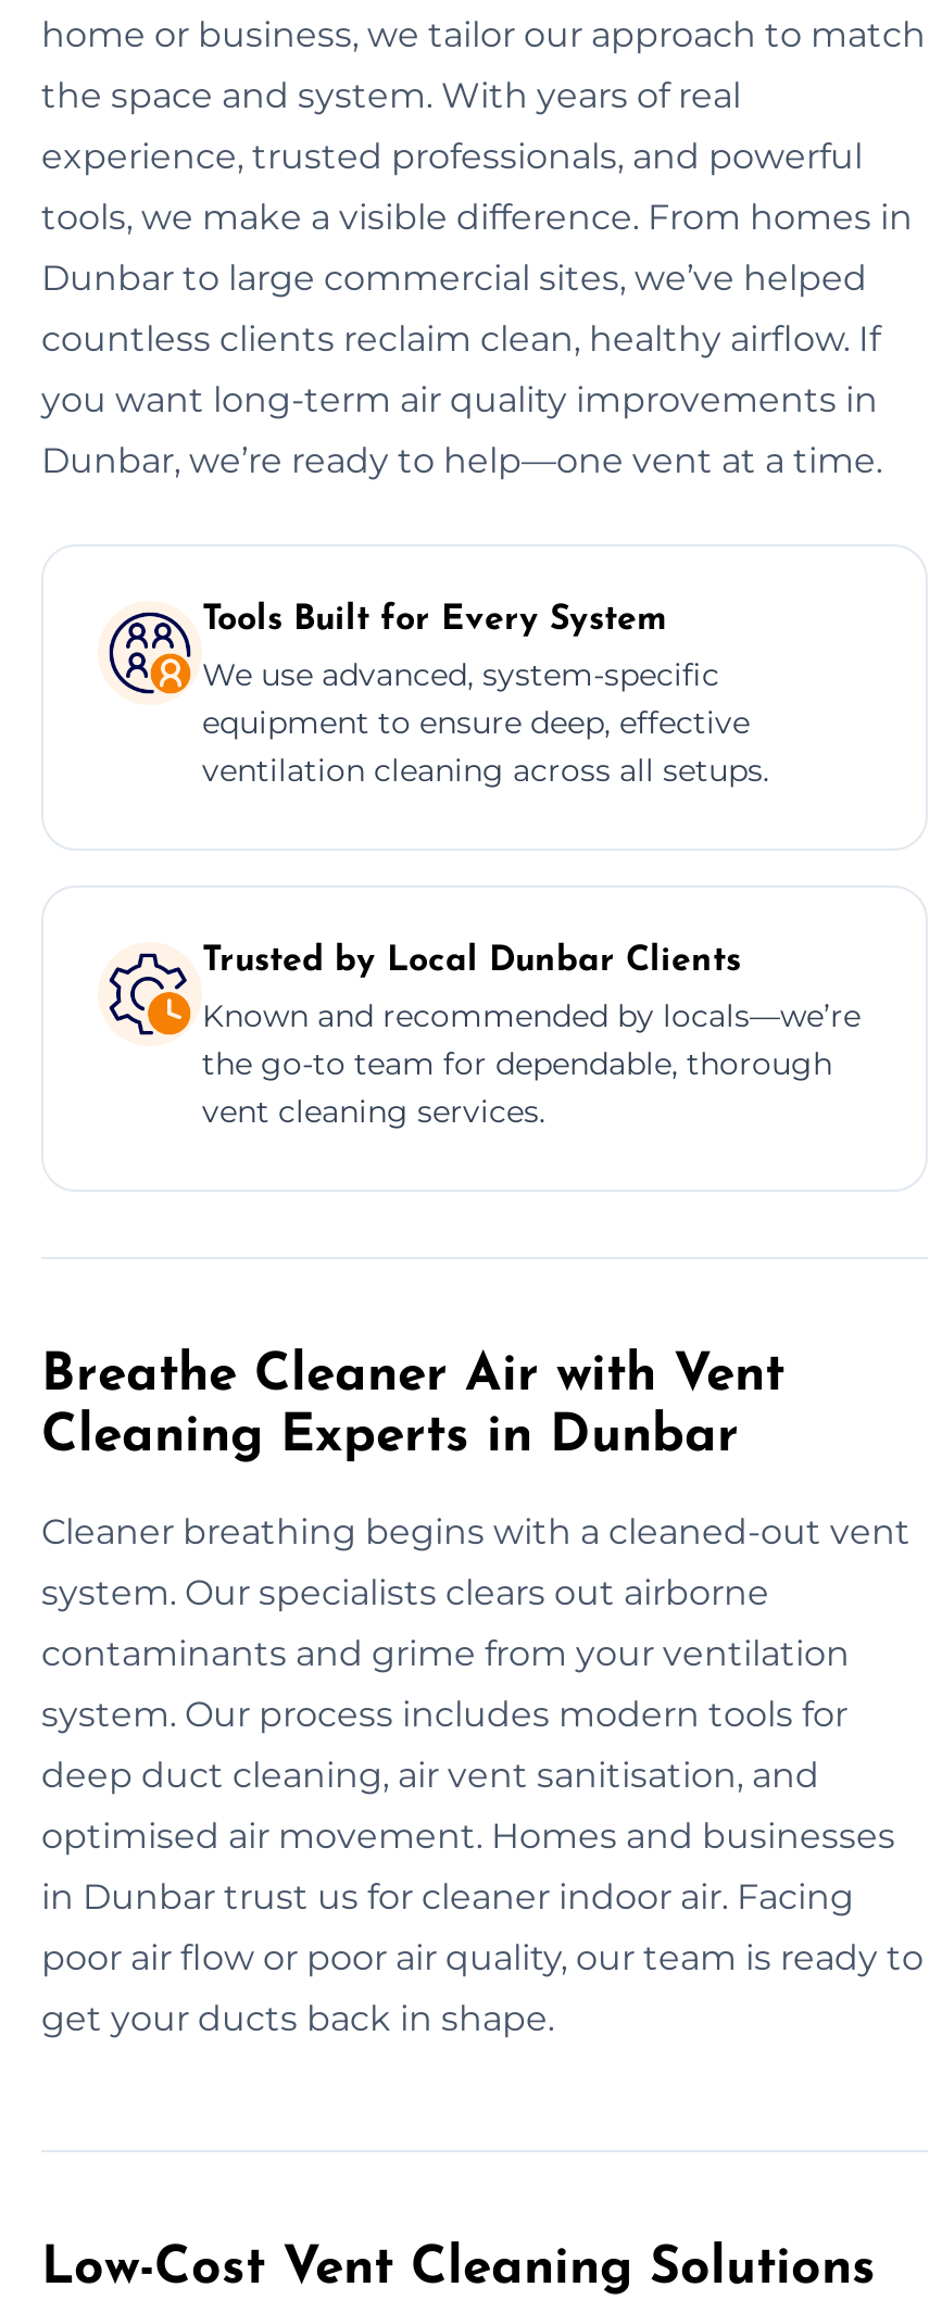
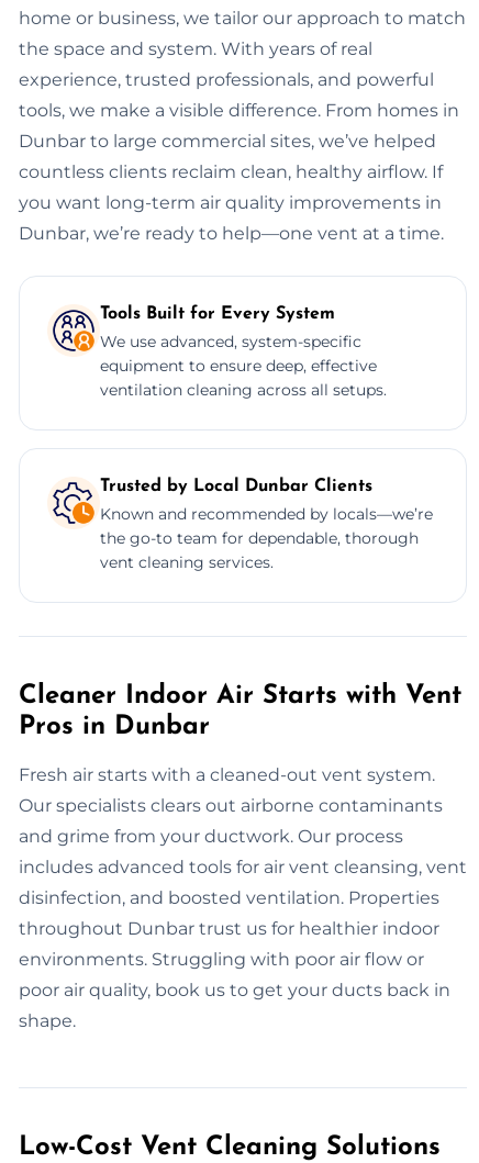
- Breathe Cleaner Air with Vent
- Cleaning Experts in Dunbar
+ Cleaner Indoor Air Starts with Vent
+ Pros in Dunbar

- Cleaner breathing begins with a cleaned-out vent
+ Fresh air starts with a cleaned-out vent system.

- system. Our specialists clears out airborne
+ Our specialists clears out airborne contaminants

- contaminants and grime from your ventilation
+ and grime from your ductwork. Our process

- system. Our process includes modern tools for
+ includes advanced tools for air vent cleansing, vent

- deep duct cleaning, air vent sanitisation, and
+ disinfection, and boosted ventilation. Properties

- optimised air movement. Homes and businesses
+ throughout Dunbar trust us for healthier indoor

- in Dunbar trust us for cleaner indoor air. Facing
+ environments. Struggling with poor air flow or

- poor air flow or poor air quality, our team is ready to
+ poor air quality, book us to get your ducts back in

- get your ducts back in shape.
+ shape.
